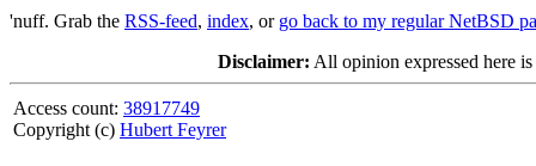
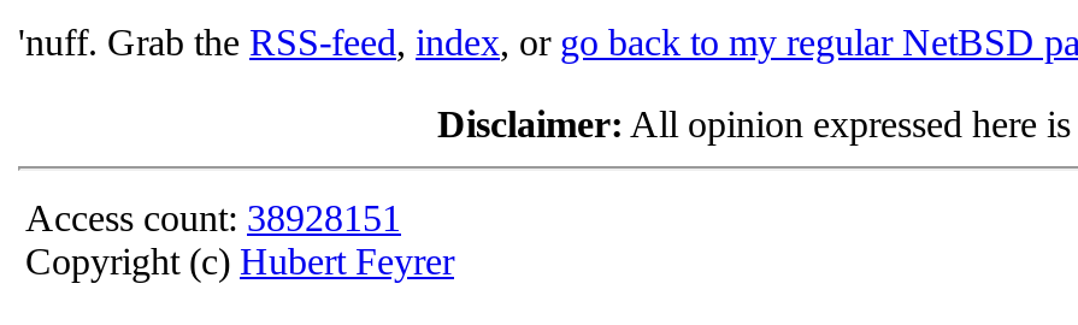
- Access count: 38917749
+ Access count: 38928151
